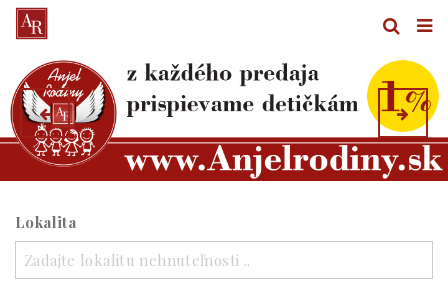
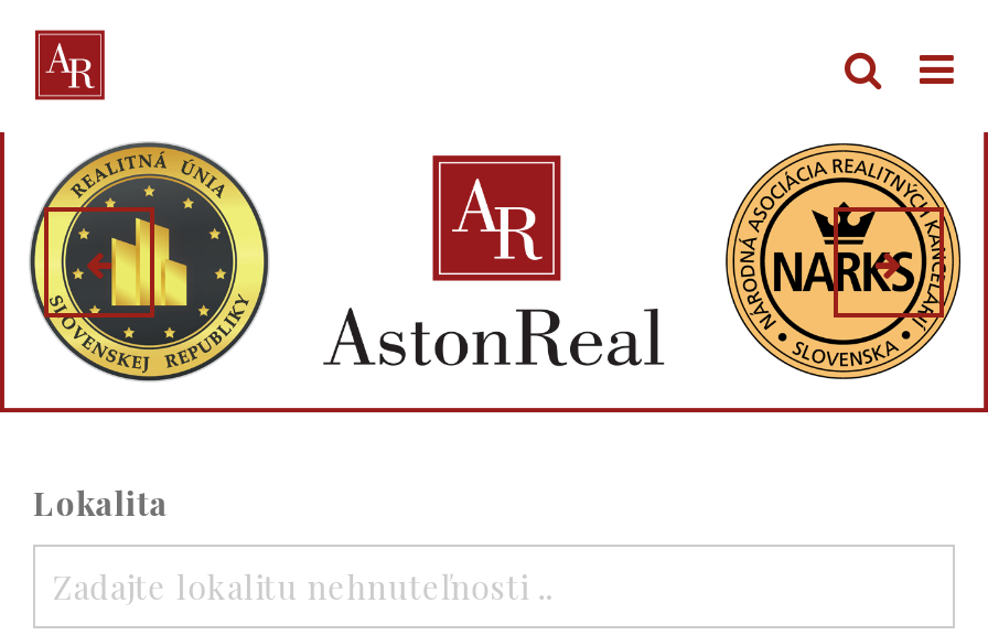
- [image]
+ [image]
